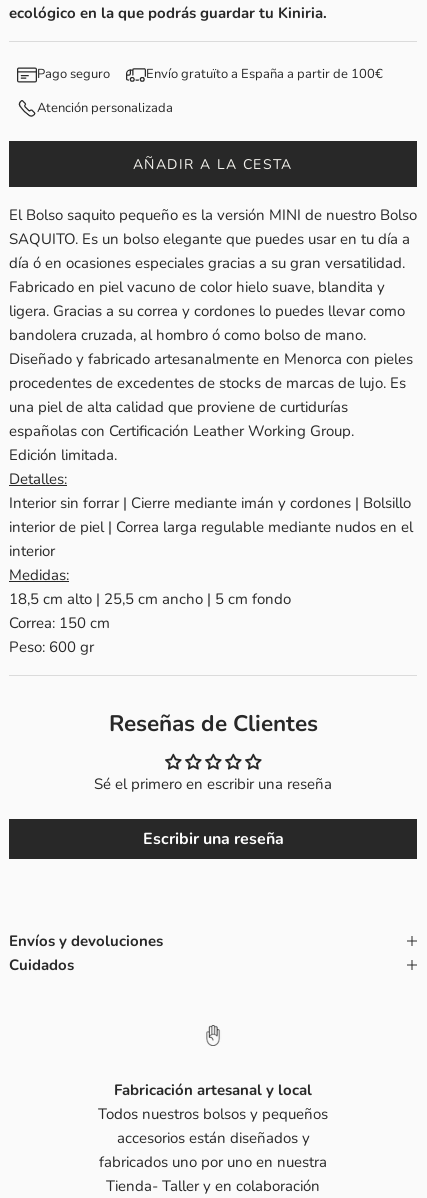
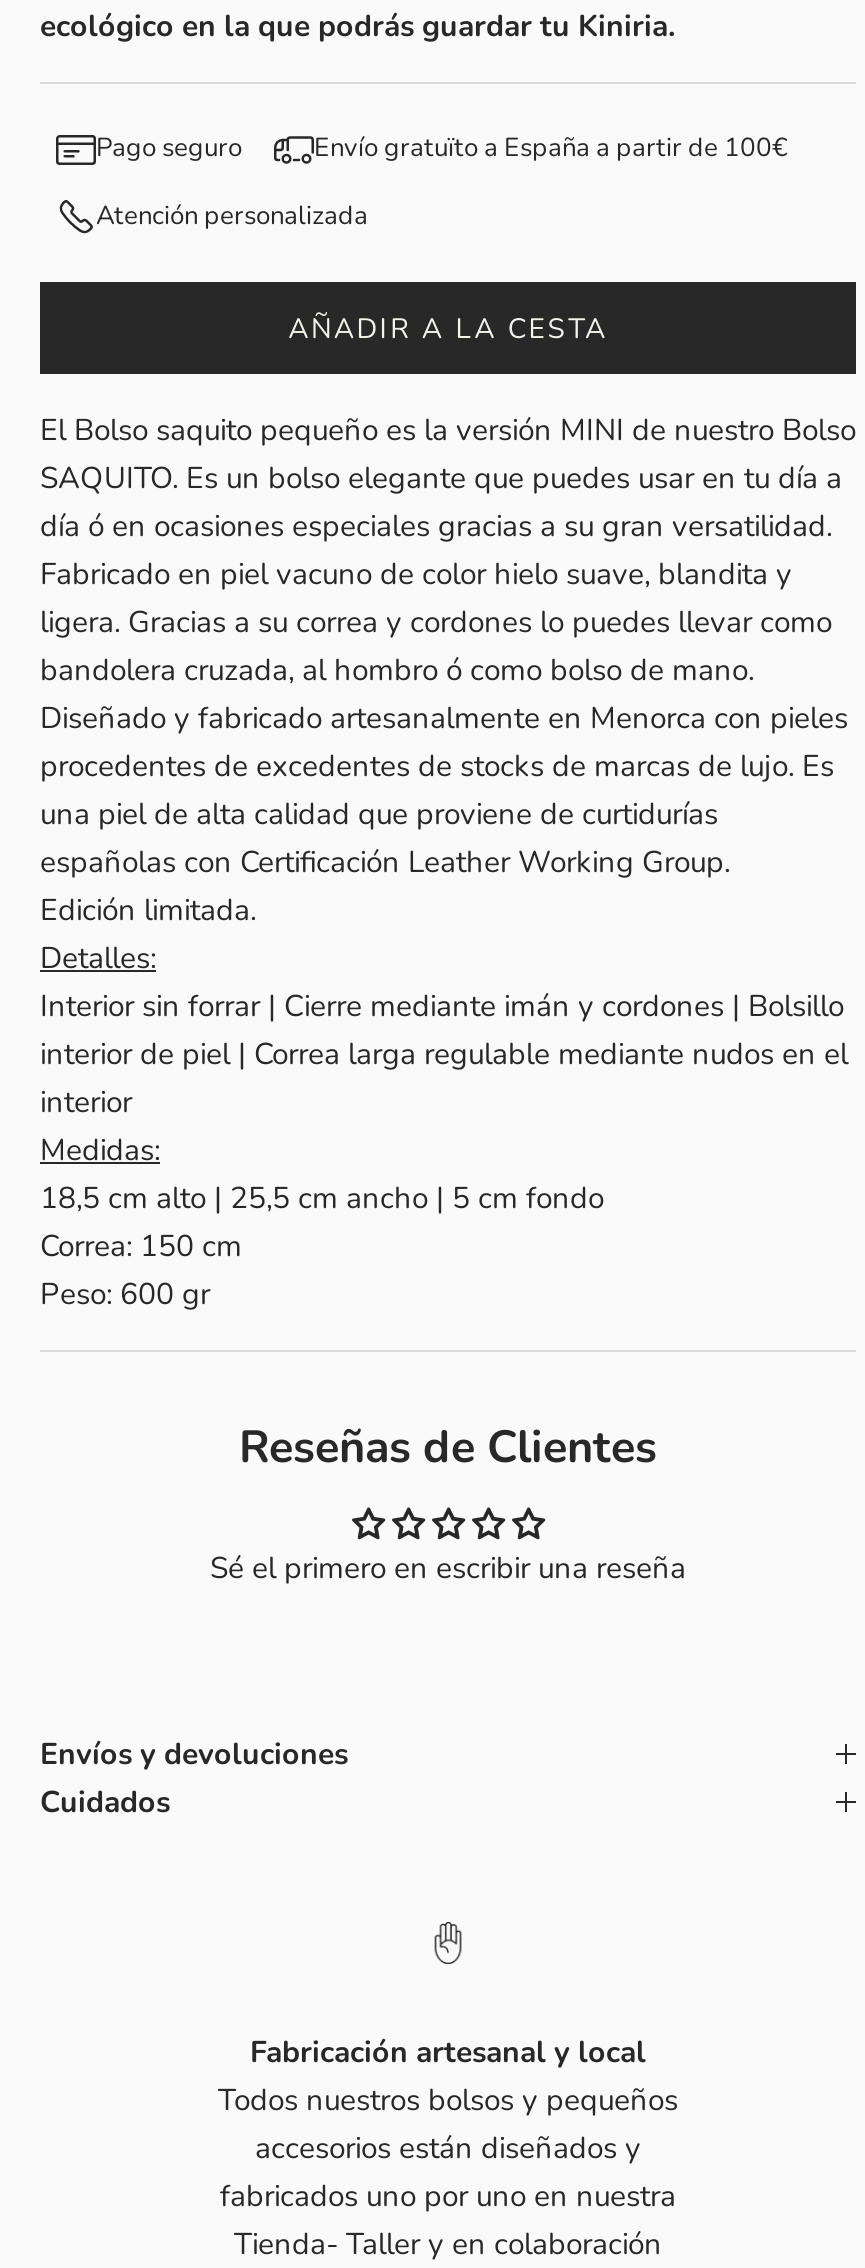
- Escribir una reseña
